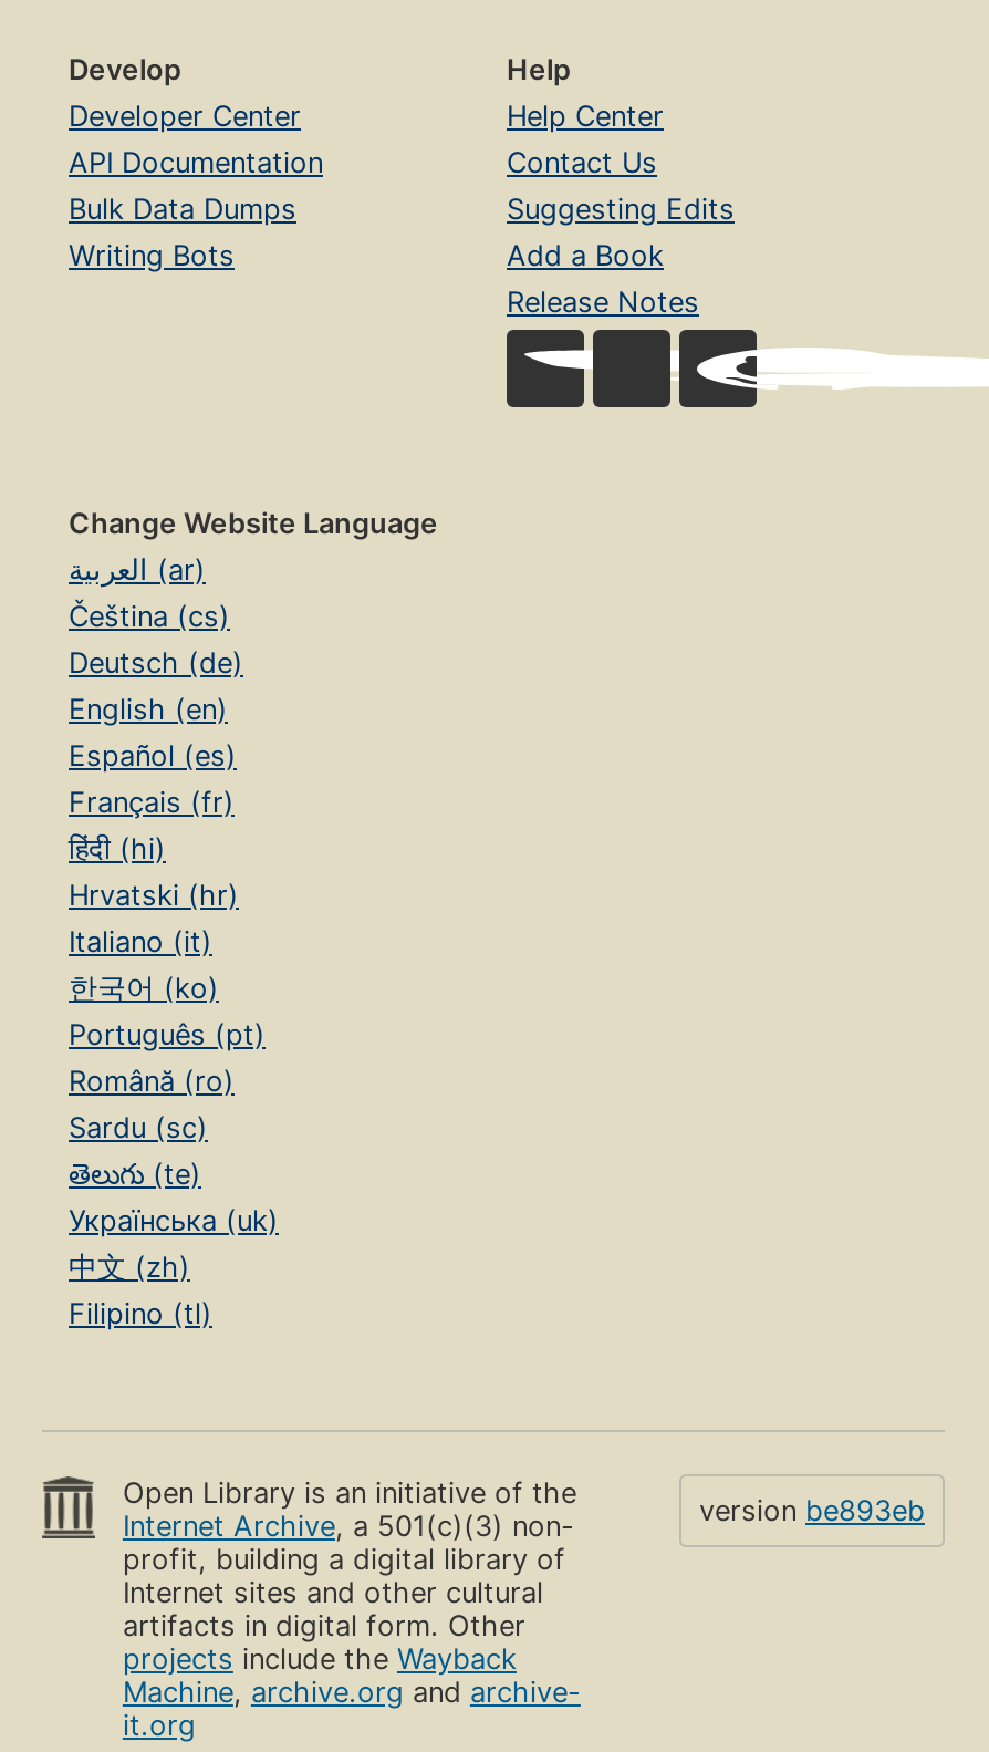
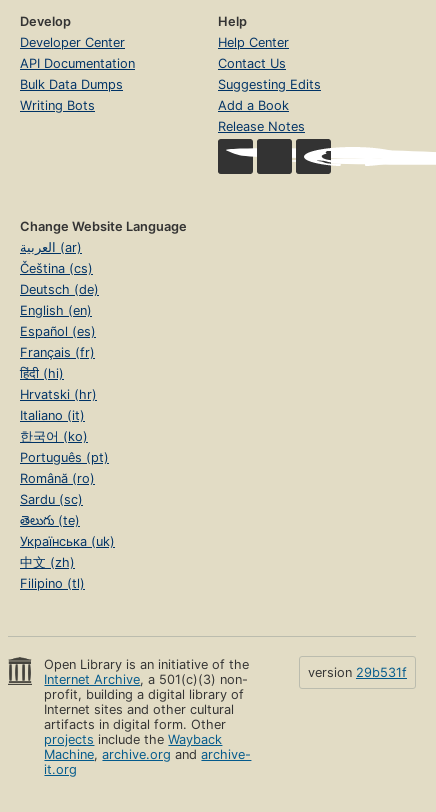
- version be893eb
+ version 29b531f
